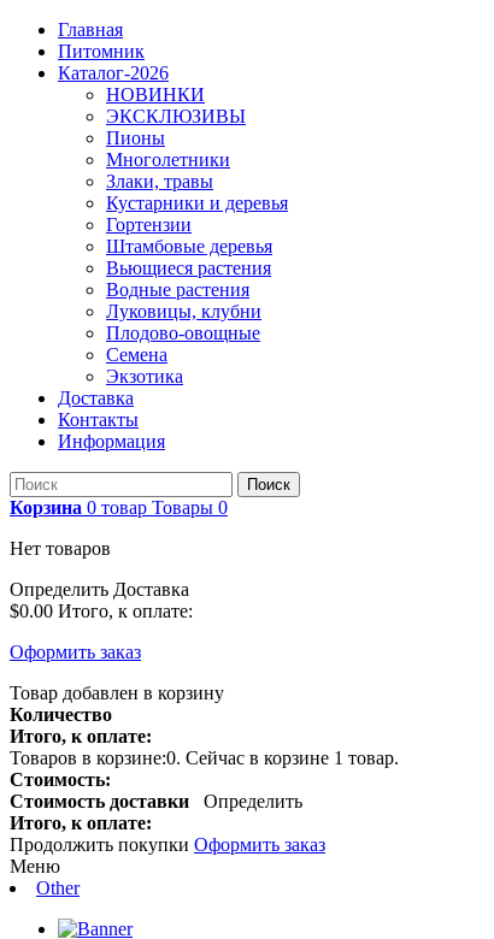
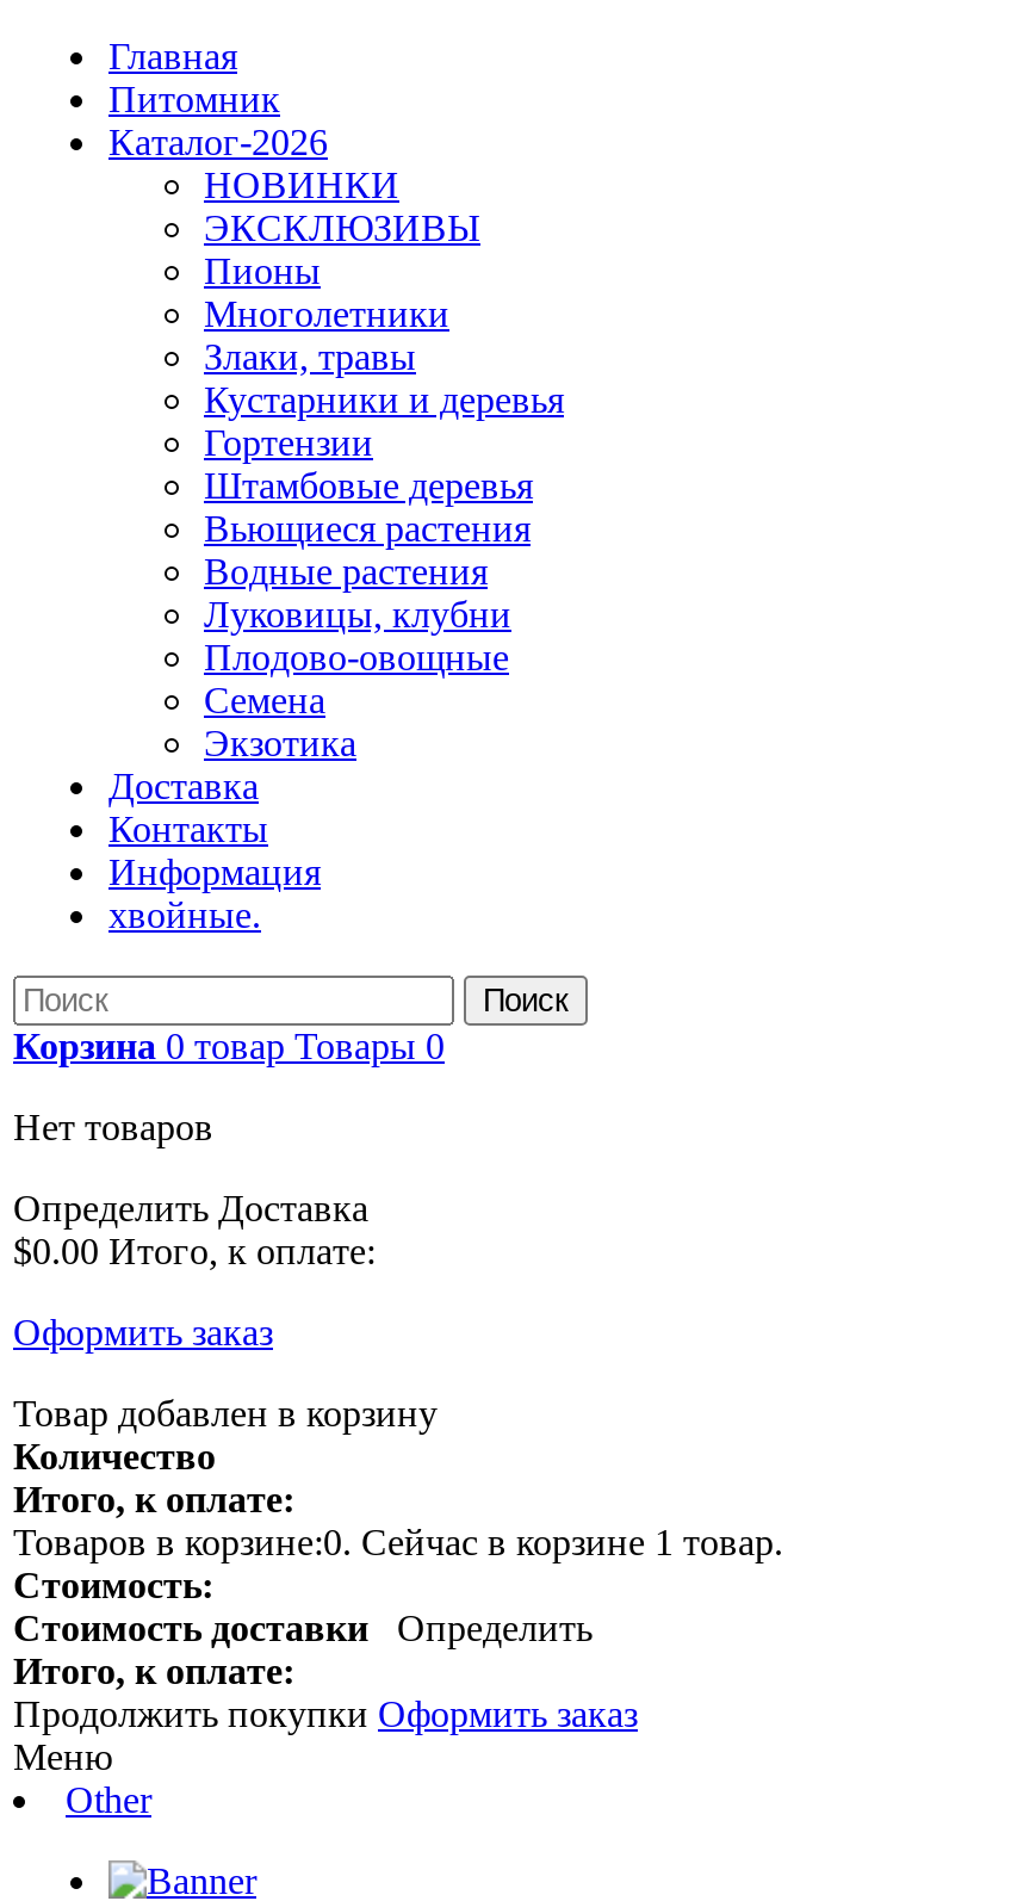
+ хвойные.
